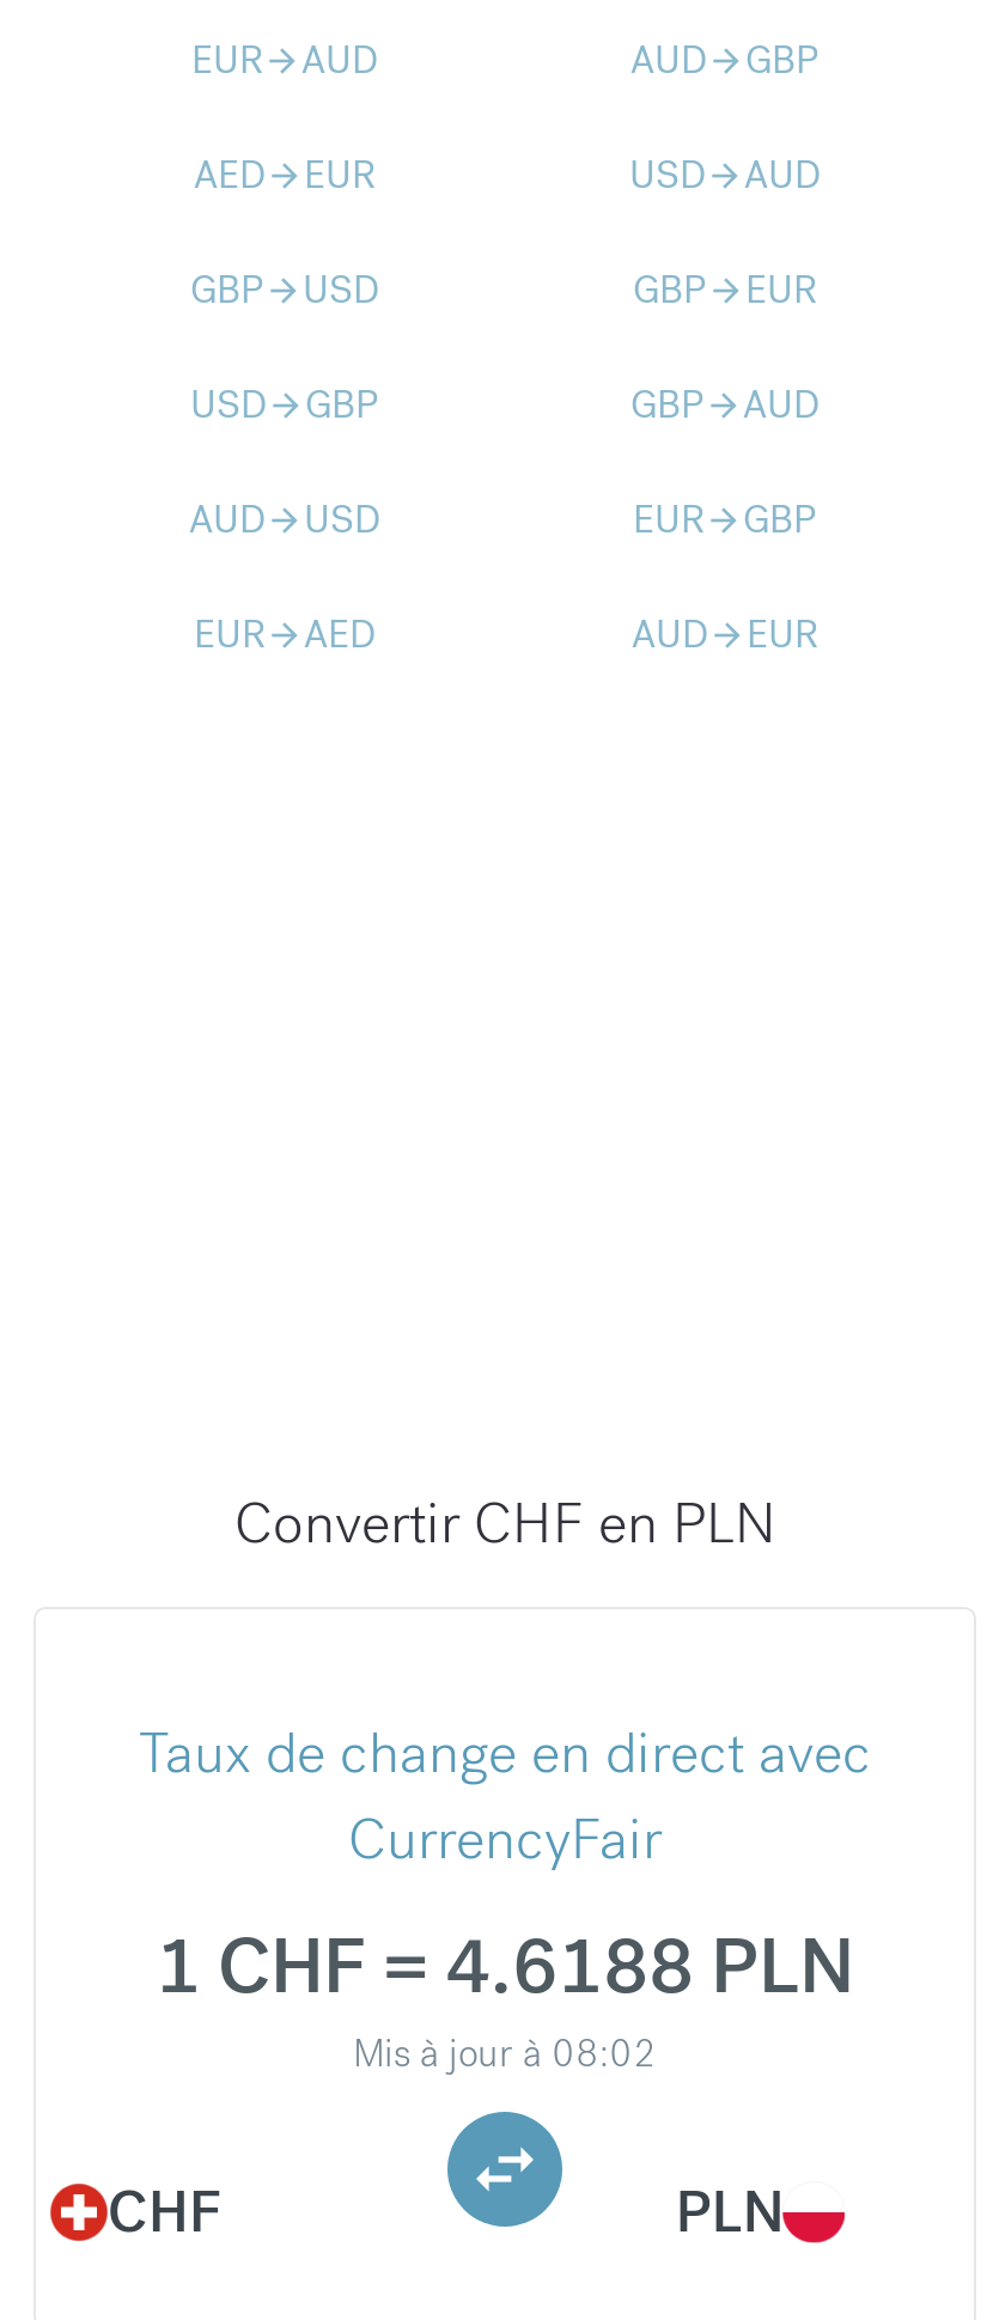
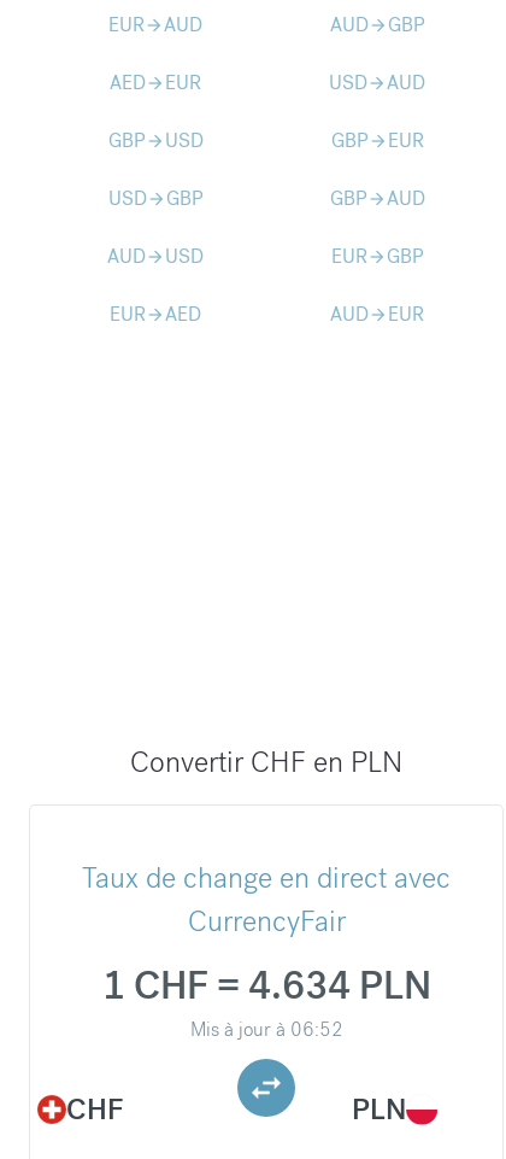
- 1 CHF = 4.6188 PLN
+ 1 CHF = 4.634 PLN

- Mis à jour à 08:02
+ Mis à jour à 06:52
